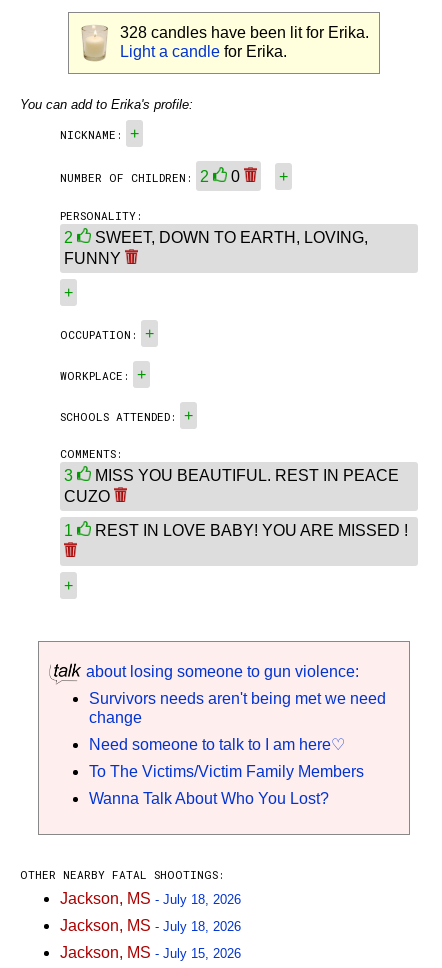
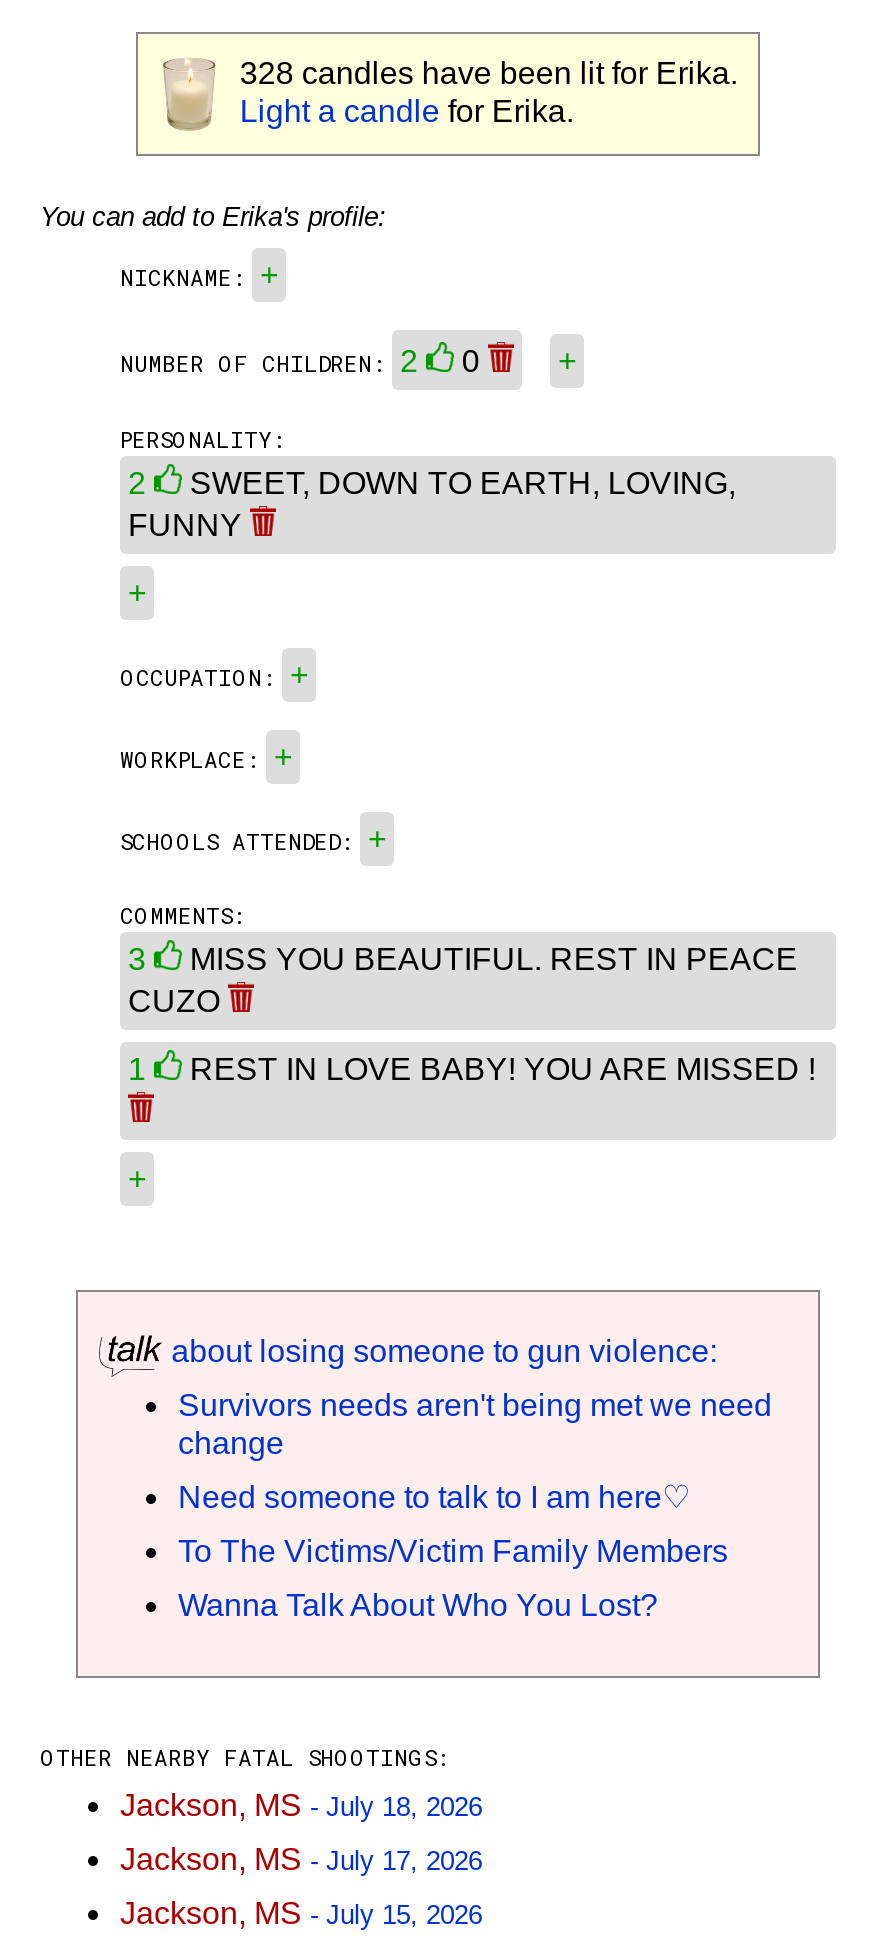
- Jackson, MS - July 18, 2026
+ Jackson, MS - July 17, 2026
